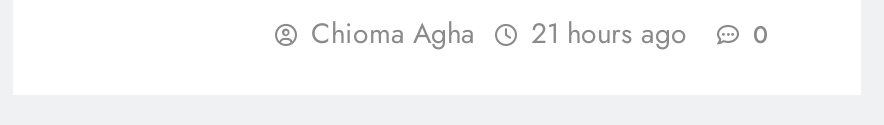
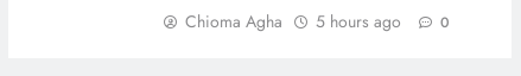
- Chioma Agha 21 hours ago 0
+ Chioma Agha 5 hours ago 0
